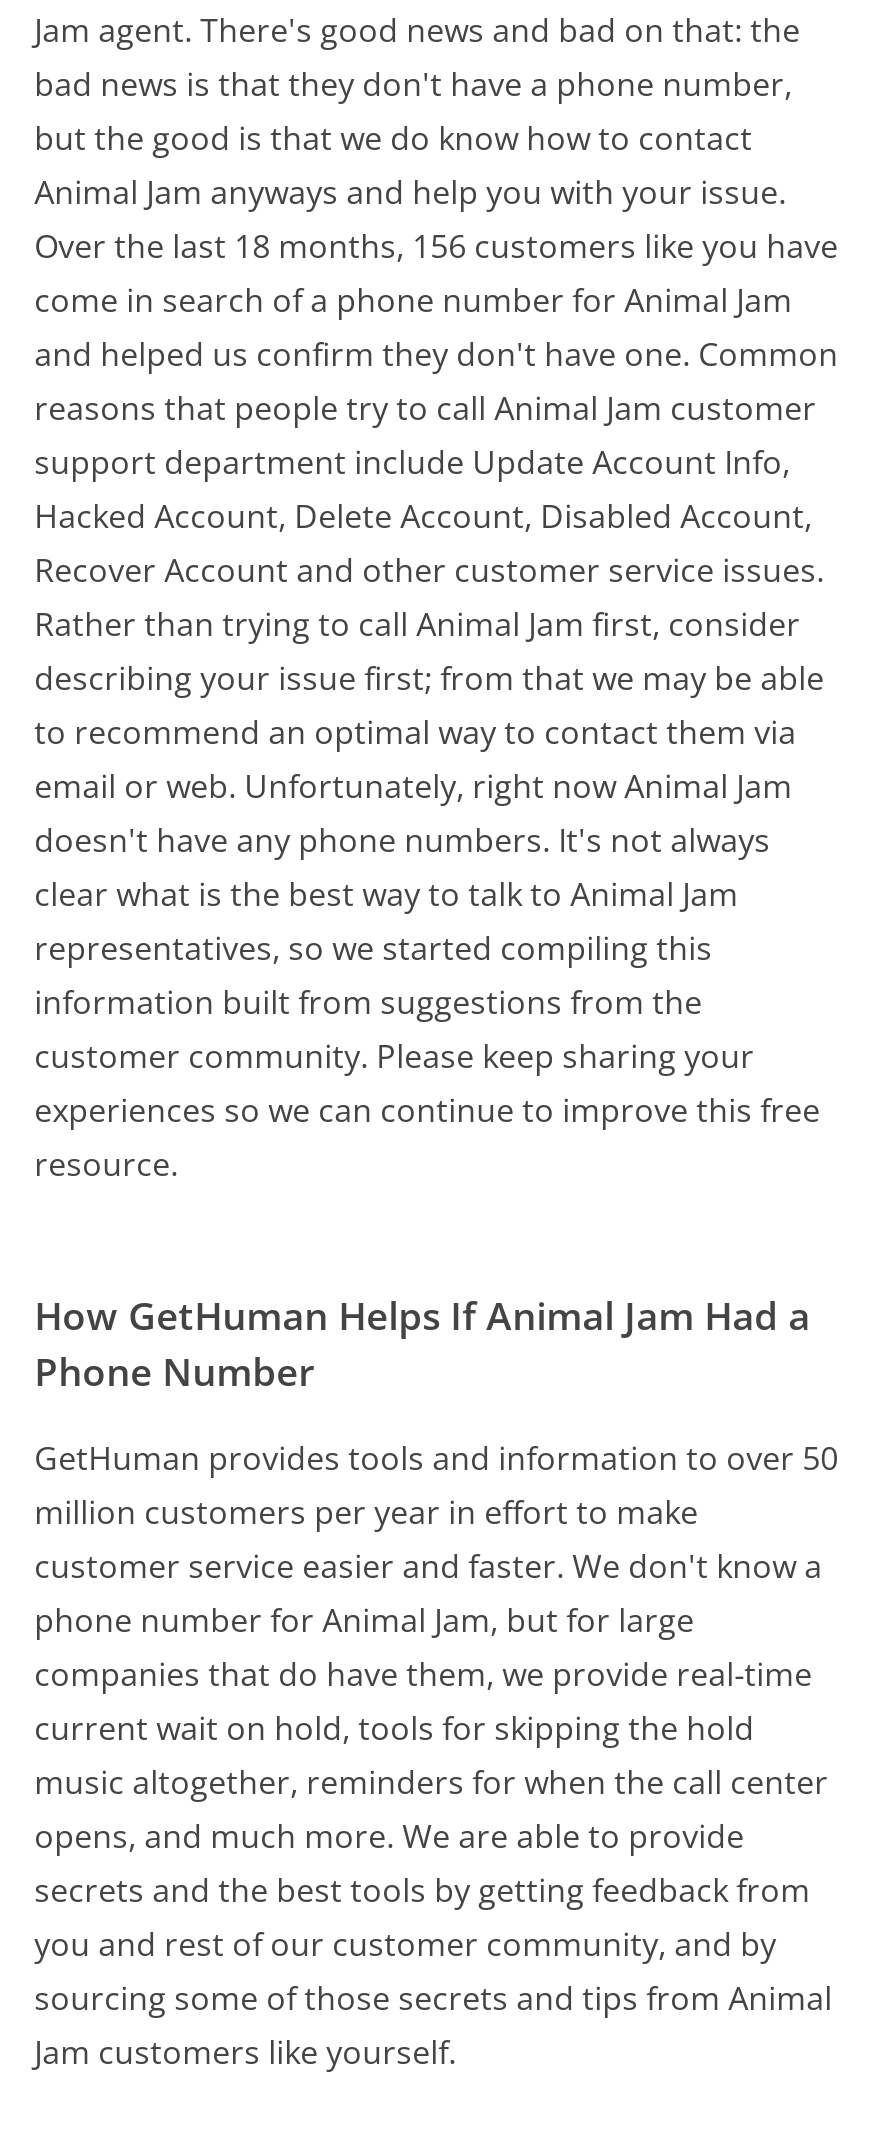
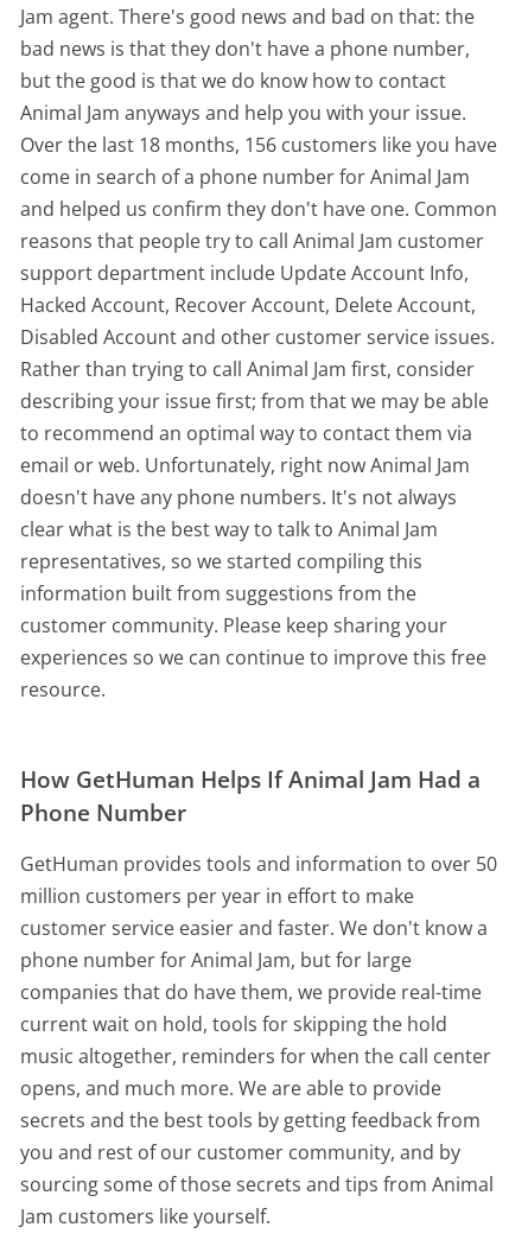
- Hacked Account, Delete Account, Disabled Account,
+ Hacked Account, Recover Account, Delete Account,

- Recover Account and other customer service issues.
+ Disabled Account and other customer service issues.
